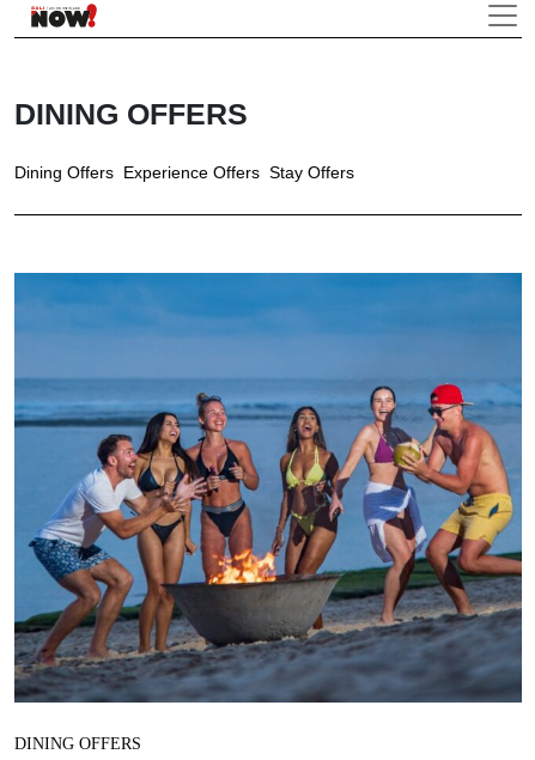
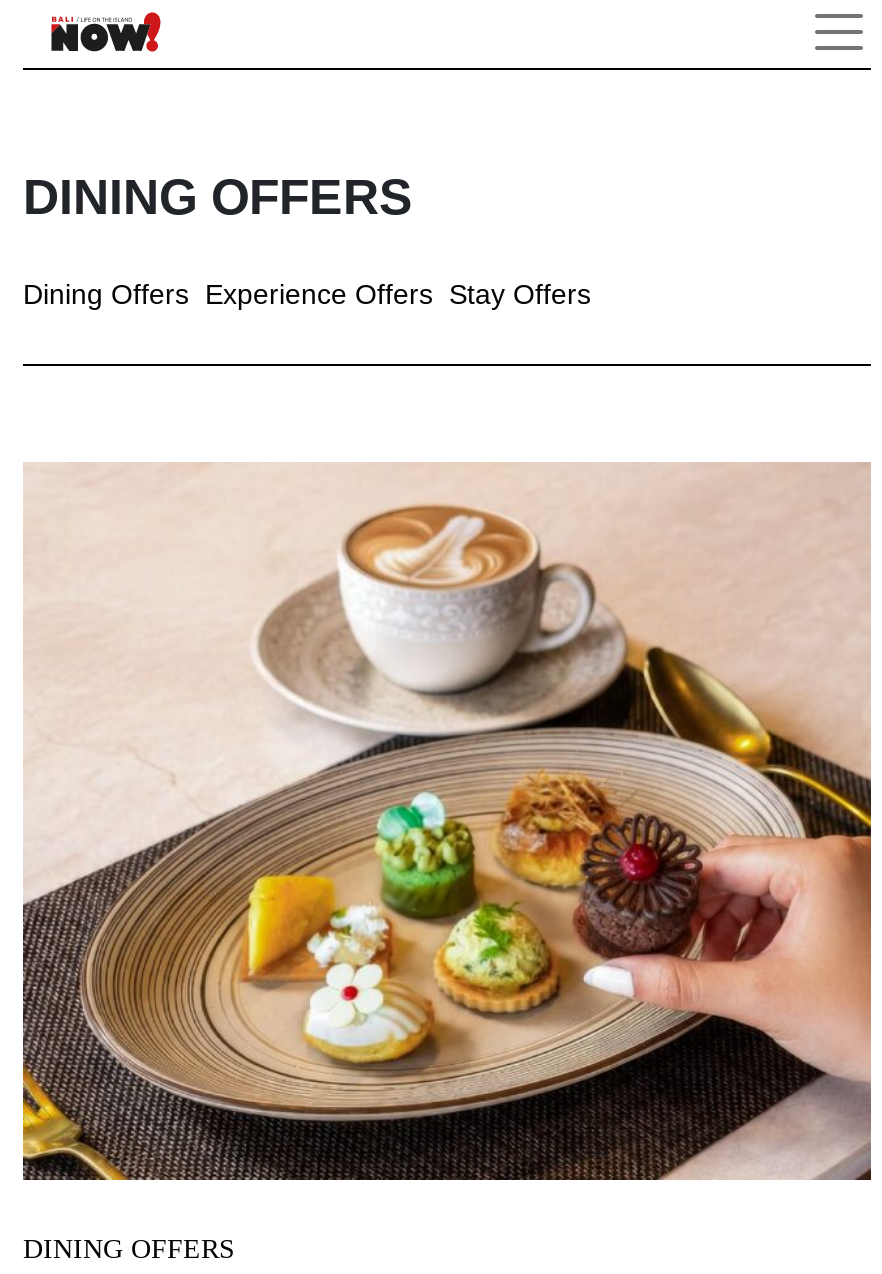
- [image]
+ [image]
